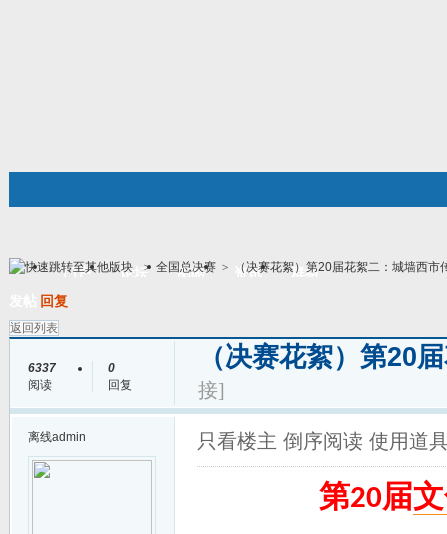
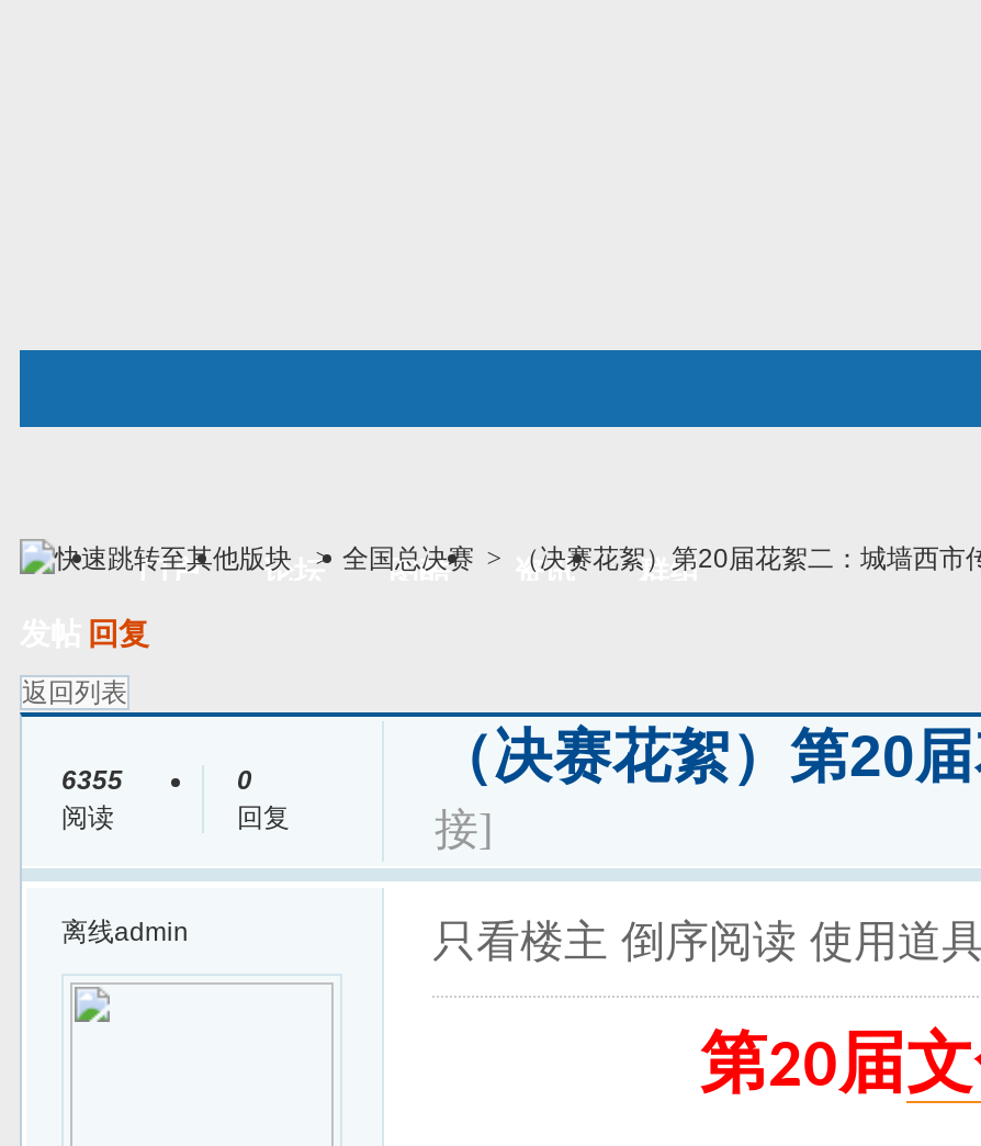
- 6337
+ 6355
